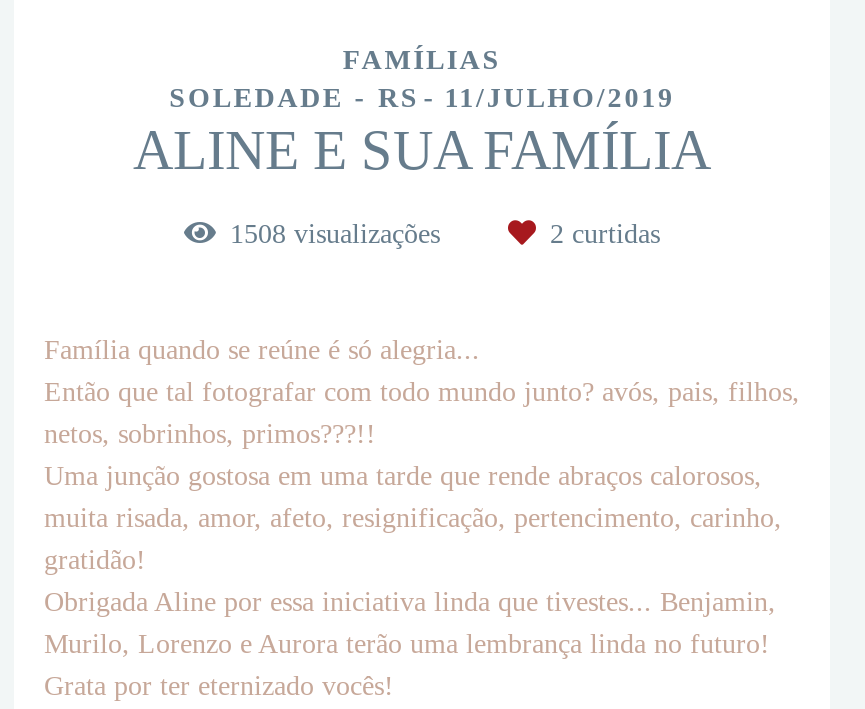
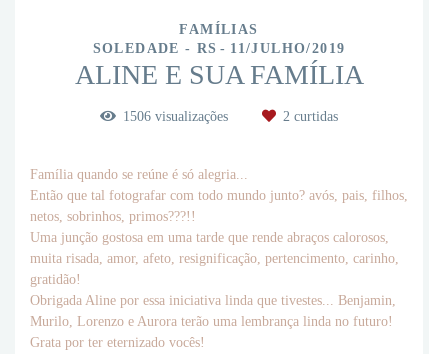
- 1508 visualizações
+ 1506 visualizações
